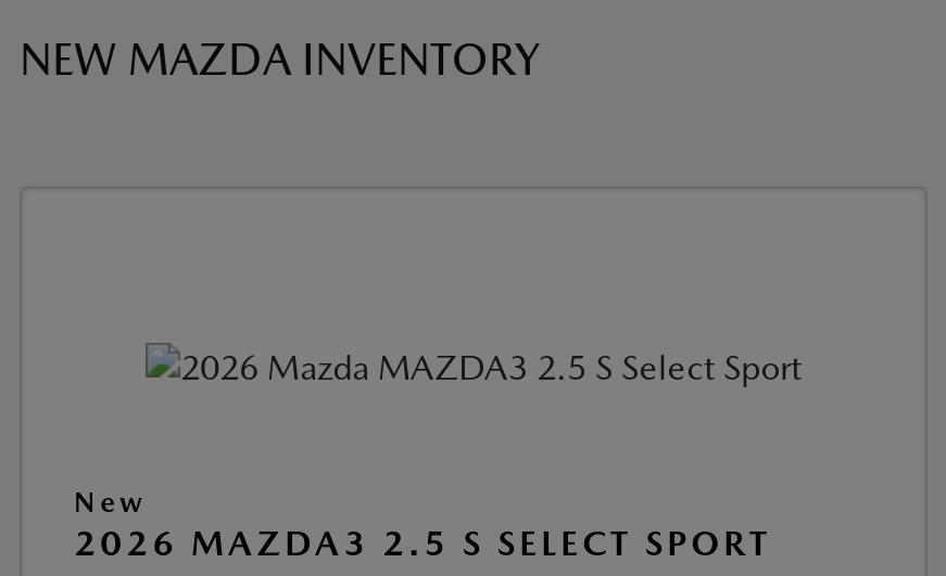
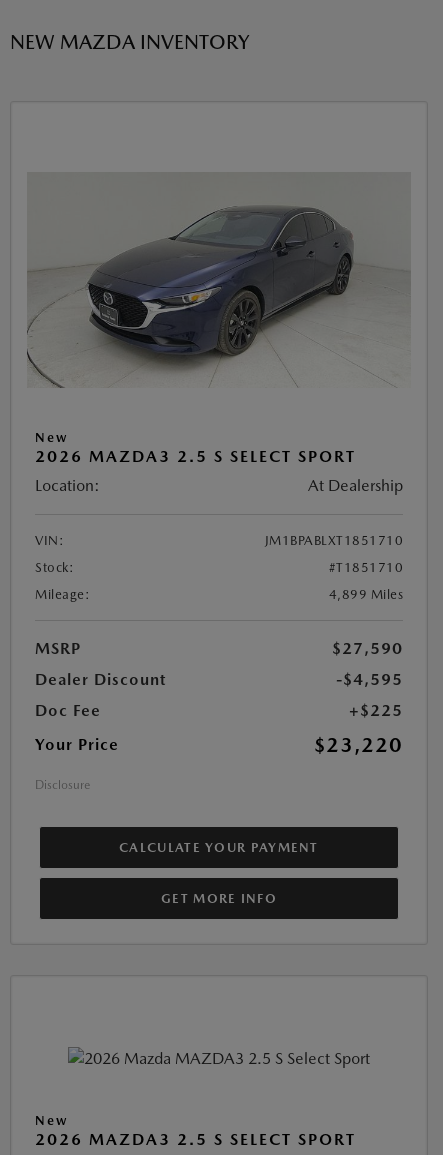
+ [image]

+ New
+ 2026 MAZDA3 2.5 S SELECT SPORT
+ Location:
+ At Dealership
+ VIN:
+ JM1BPABLXT1851710
+ Stock:
+ #T1851710
+ Mileage:
+ 4,899 Miles
+ MSRP
+ $27,590
+ Dealer Discount
+ -$4,595
+ Doc Fee
+ +$225
+ Your Price
+ $23,220
+ Disclosure

+ CALCULATE YOUR PAYMENT
+ GET MORE INFO
